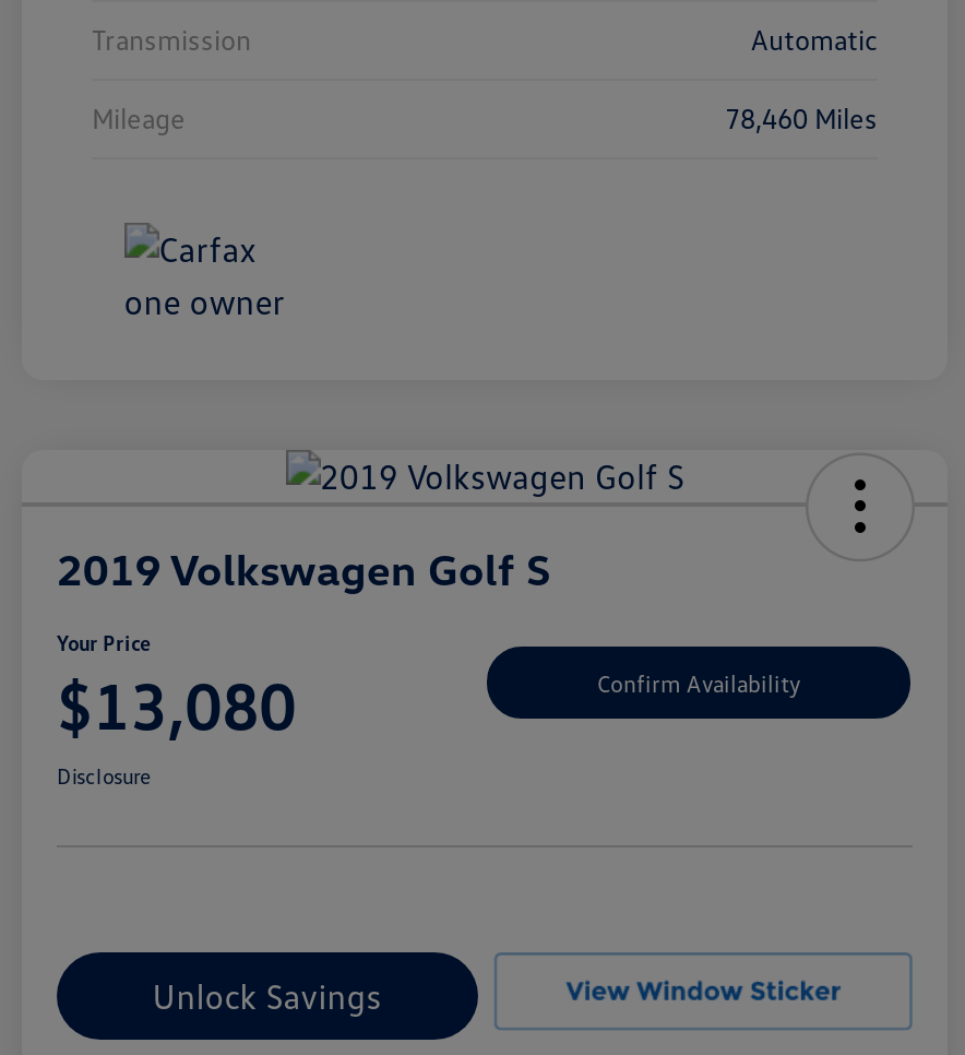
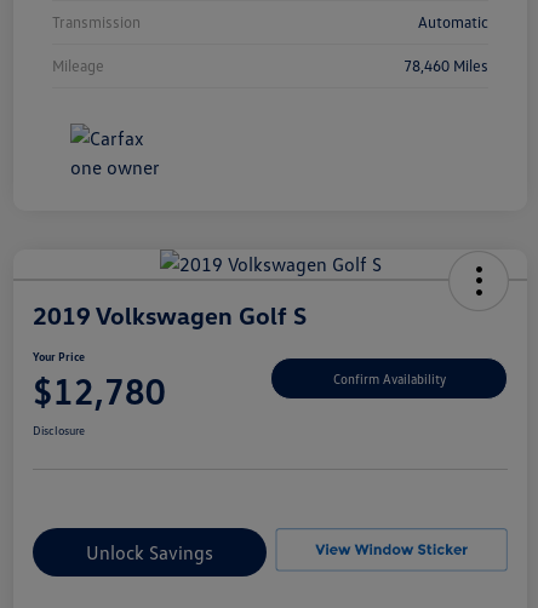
- $13,080
+ $12,780
